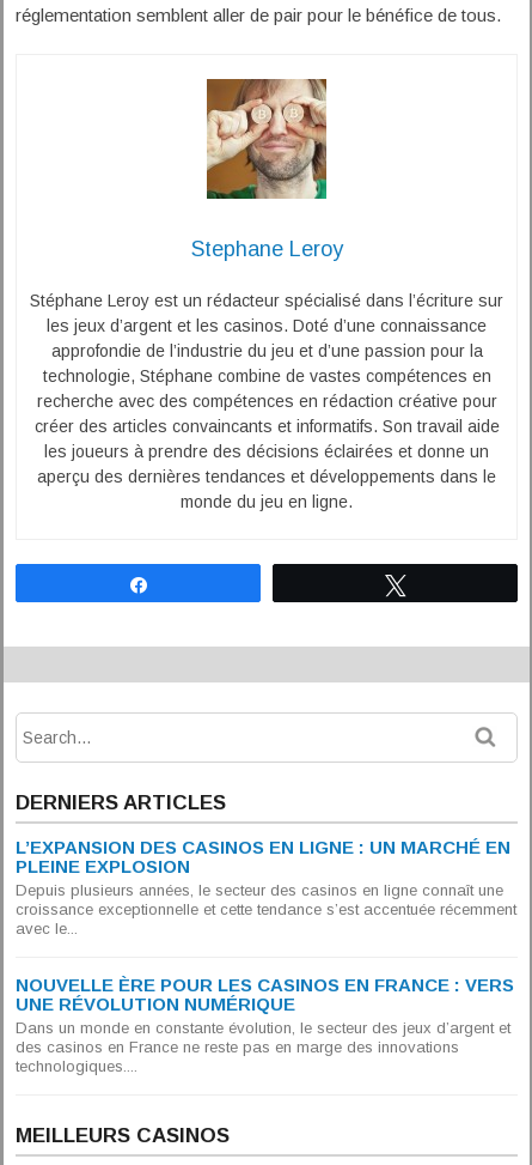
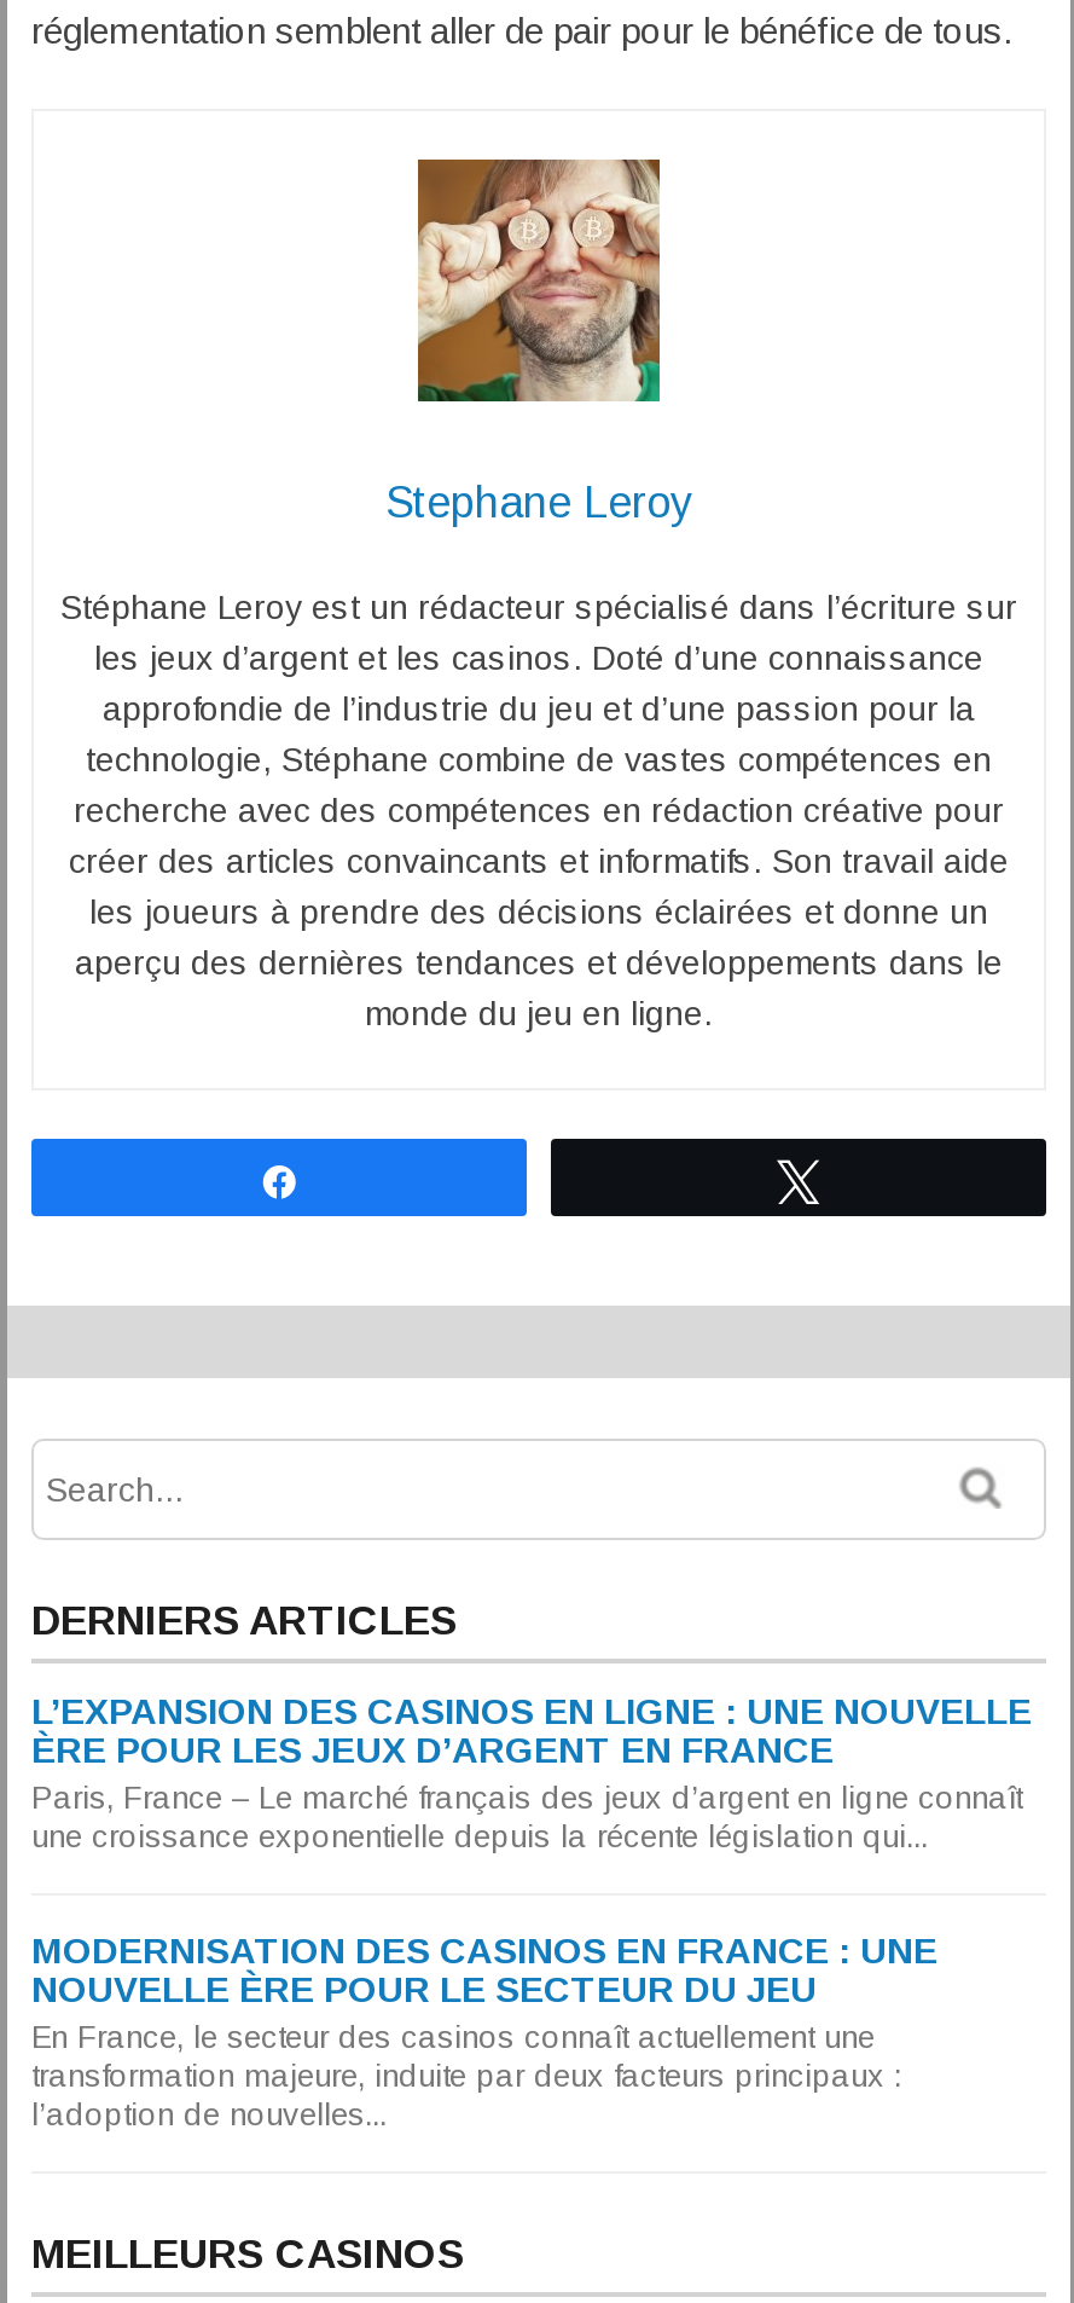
- L’EXPANSION DES CASINOS EN LIGNE : UN MARCHÉ EN
- PLEINE EXPLOSION
- Depuis plusieurs années, le secteur des casinos en ligne connaît une
- croissance exceptionnelle et cette tendance s’est accentuée récemment
- avec le...
+ L’EXPANSION DES CASINOS EN LIGNE : UNE NOUVELLE
+ ÈRE POUR LES JEUX D’ARGENT EN FRANCE
+ Paris, France – Le marché français des jeux d’argent en ligne connaît
+ une croissance exponentielle depuis la récente législation qui...

- NOUVELLE ÈRE POUR LES CASINOS EN FRANCE : VERS
- UNE RÉVOLUTION NUMÉRIQUE
- Dans un monde en constante évolution, le secteur des jeux d’argent et
- des casinos en France ne reste pas en marge des innovations
- technologiques....
+ MODERNISATION DES CASINOS EN FRANCE : UNE
+ NOUVELLE ÈRE POUR LE SECTEUR DU JEU
+ En France, le secteur des casinos connaît actuellement une
+ transformation majeure, induite par deux facteurs principaux :
+ l’adoption de nouvelles...
